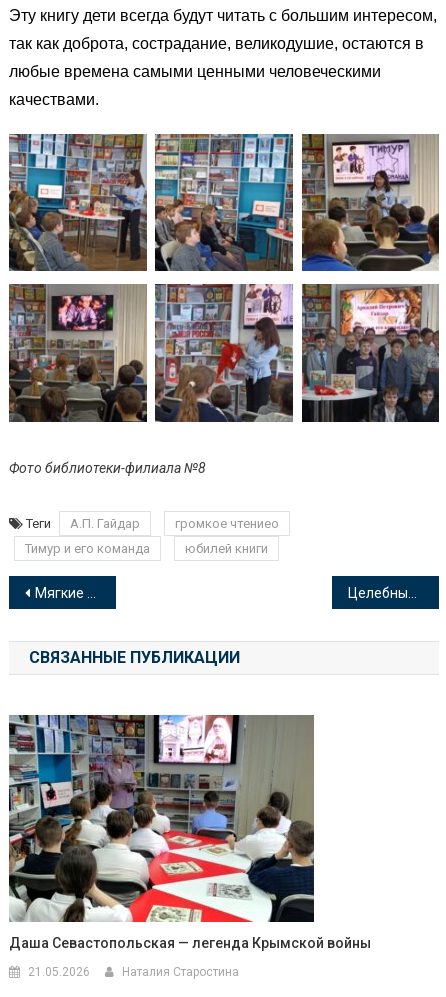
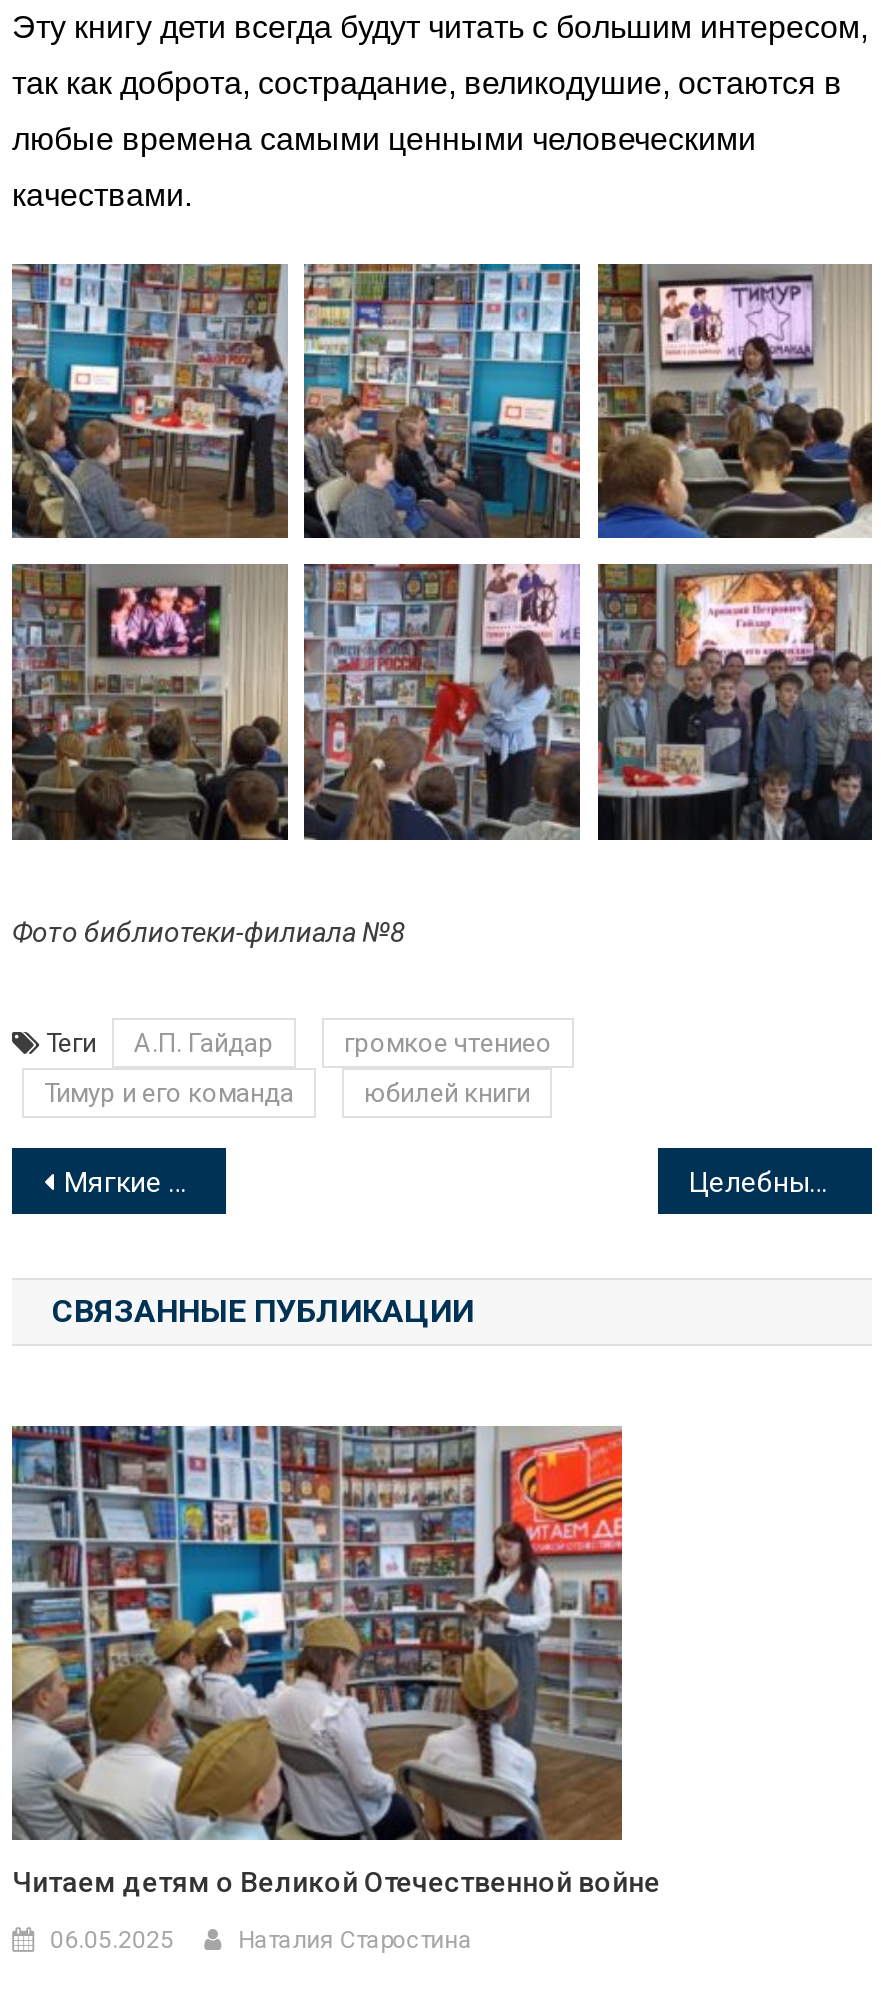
- [image]
- Даша Севастопольская — легенда Крымской войны
+ [image]
+ Читаем детям о Великой Отечественной войне

- 21.05.2026
+ 06.05.2025
